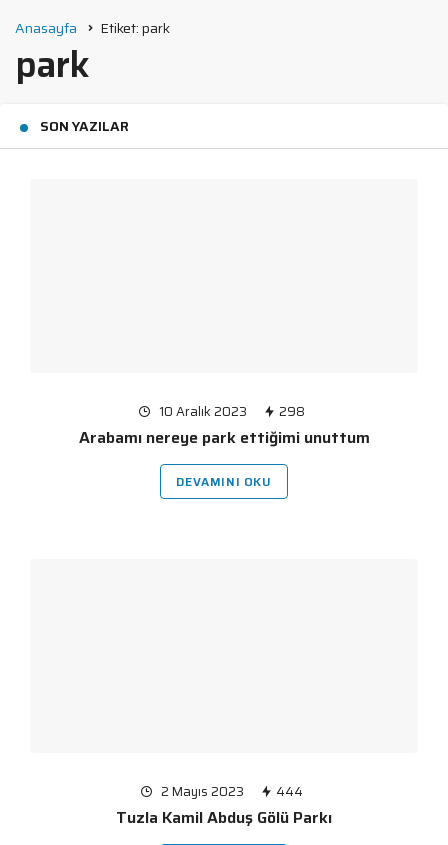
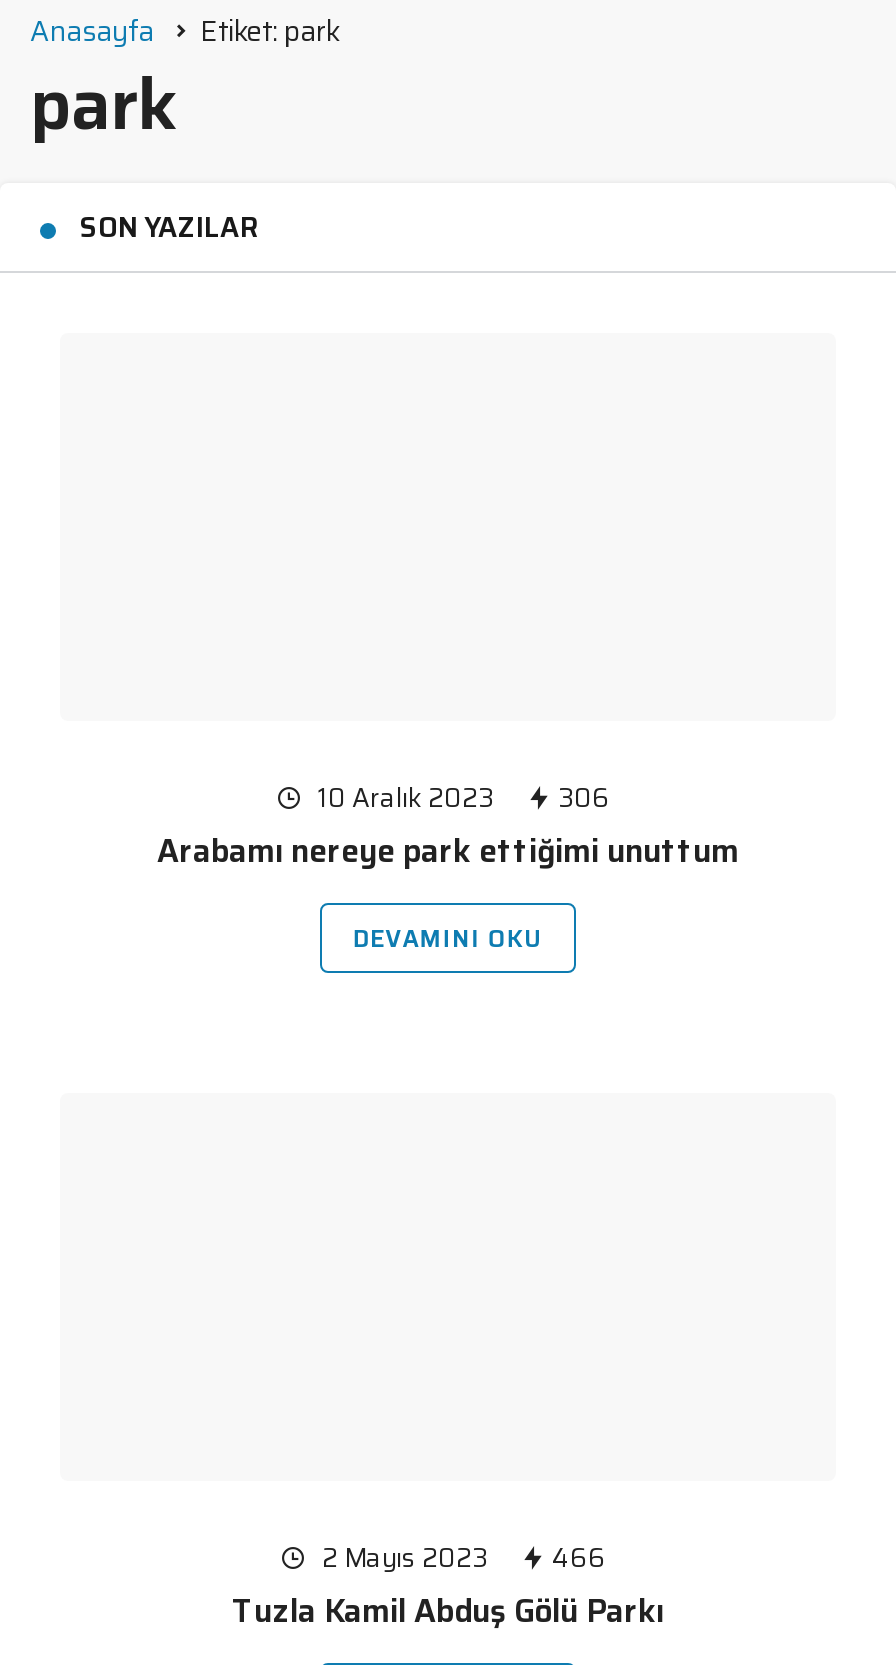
- 10 Aralık 2023 298
+ 10 Aralık 2023 306

- 2 Mayıs 2023 444
+ 2 Mayıs 2023 466
